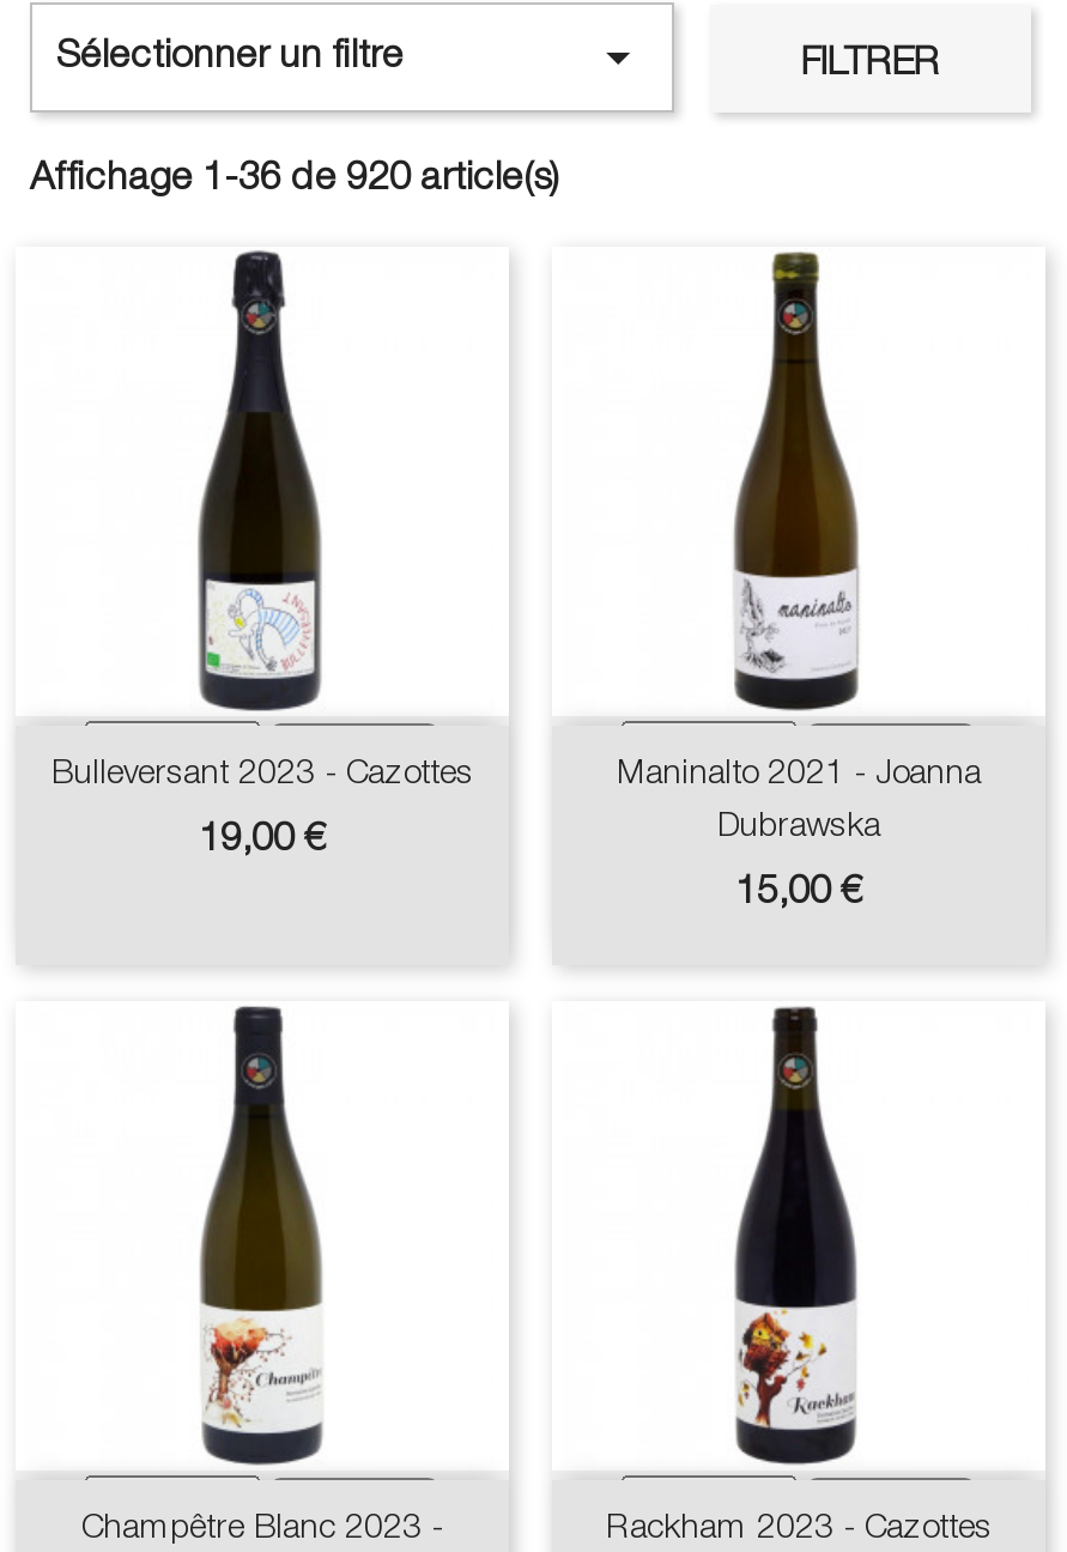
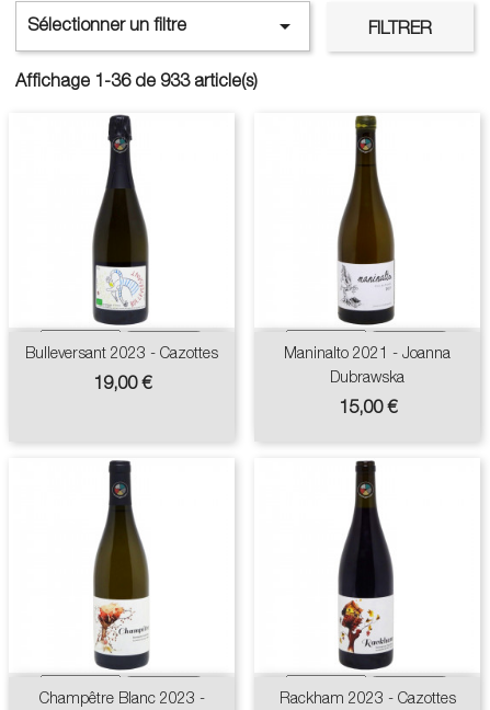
- Affichage 1-36 de 920 article(s)
+ Affichage 1-36 de 933 article(s)
